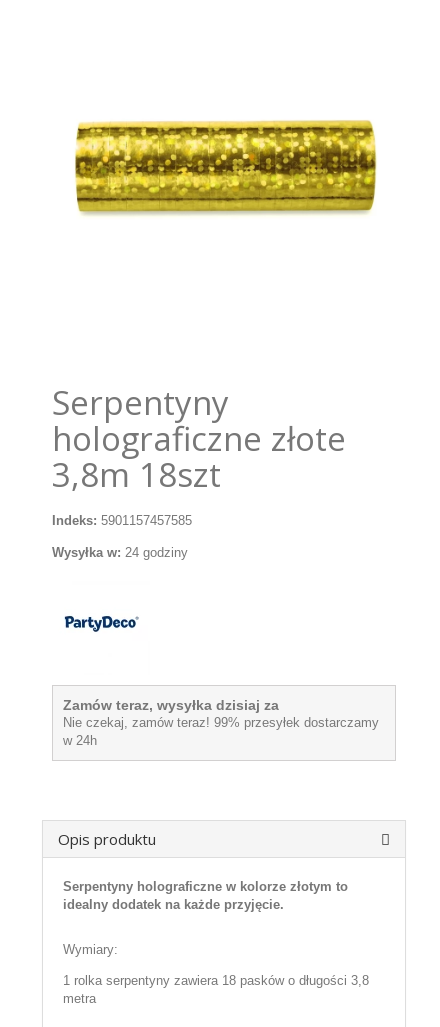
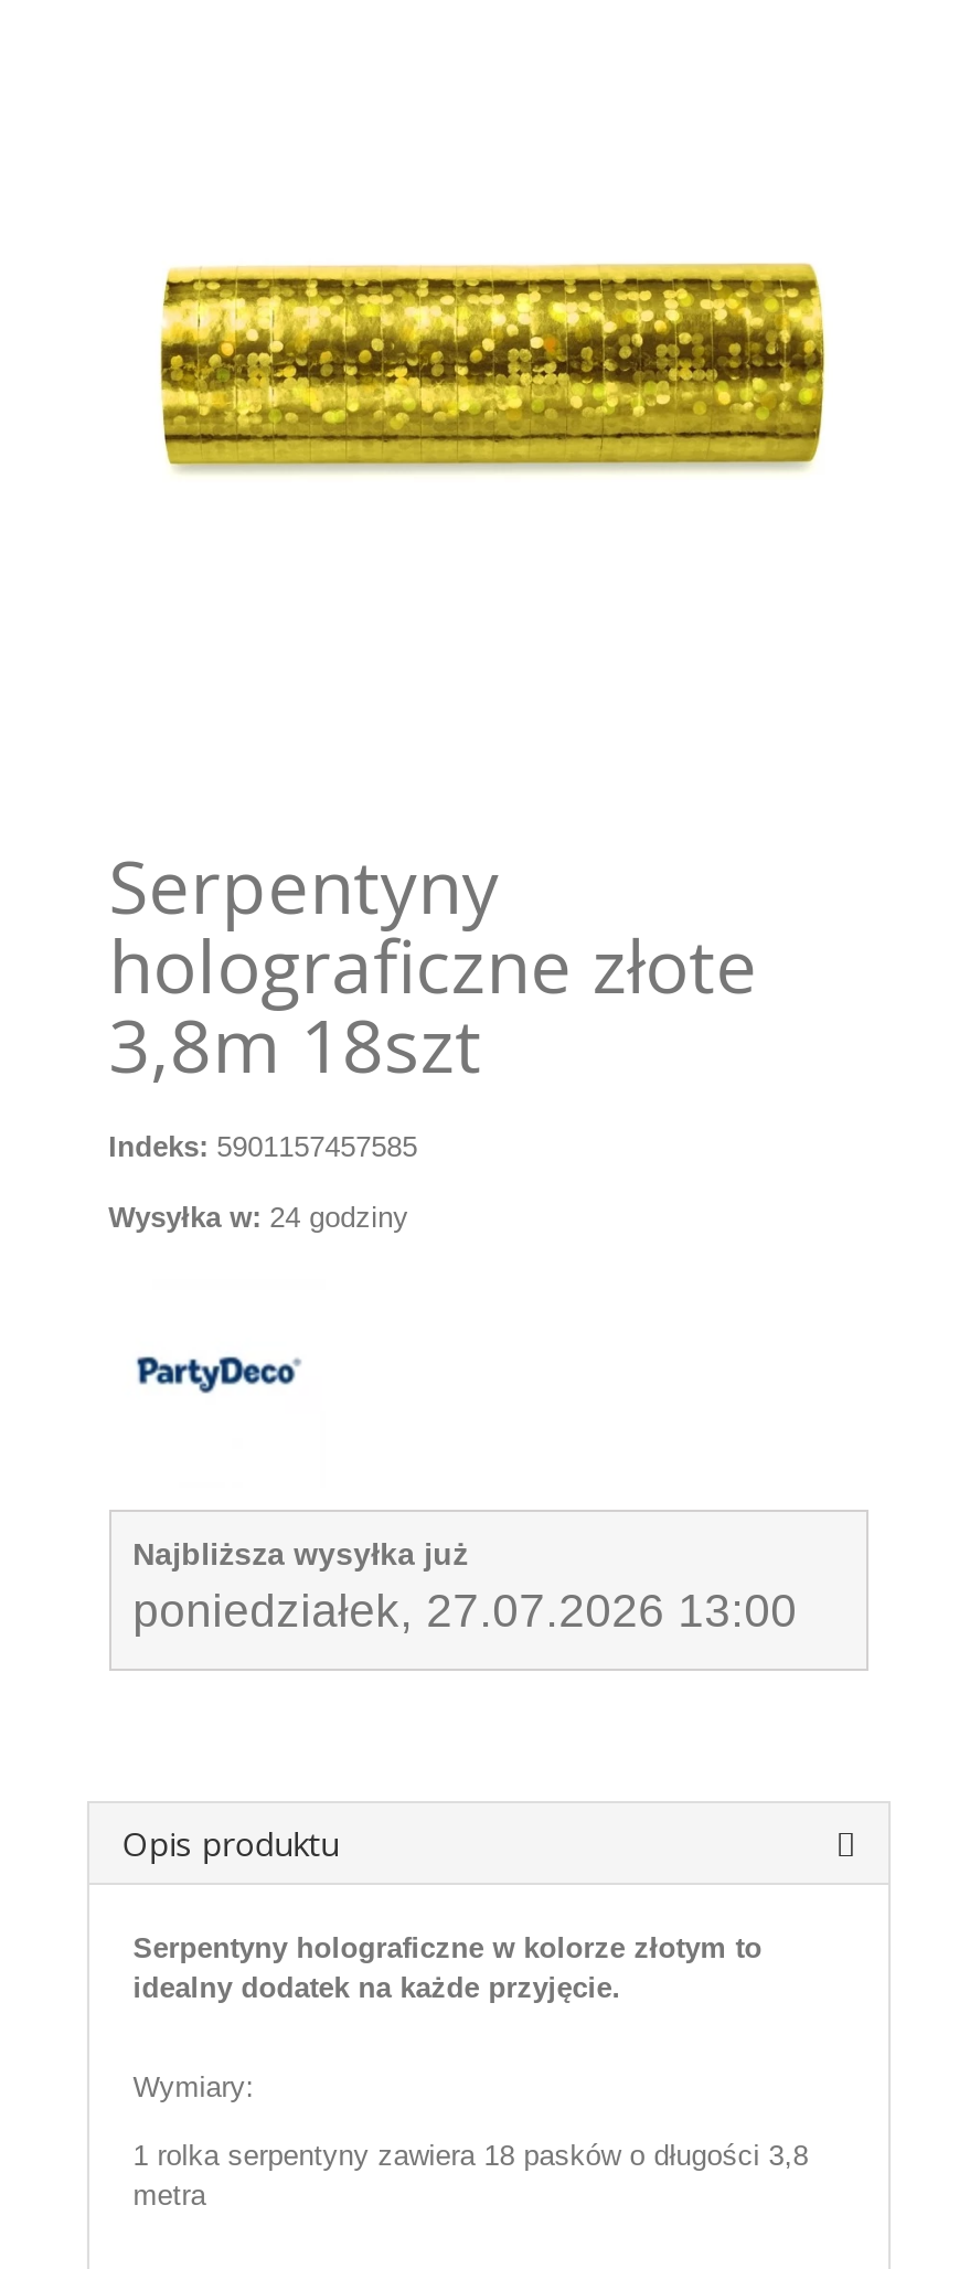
- Zamów teraz, wysyłka dzisiaj za
- Nie czekaj, zamów teraz! 99% przesyłek dostarczamy
- w 24h
+ Najbliższa wysyłka już
+ poniedziałek, 27.07.2026 13:00
